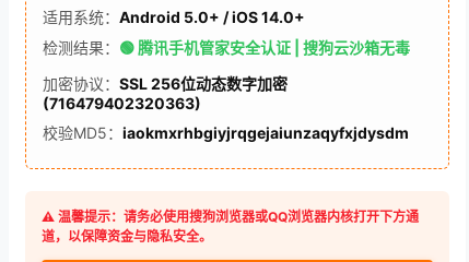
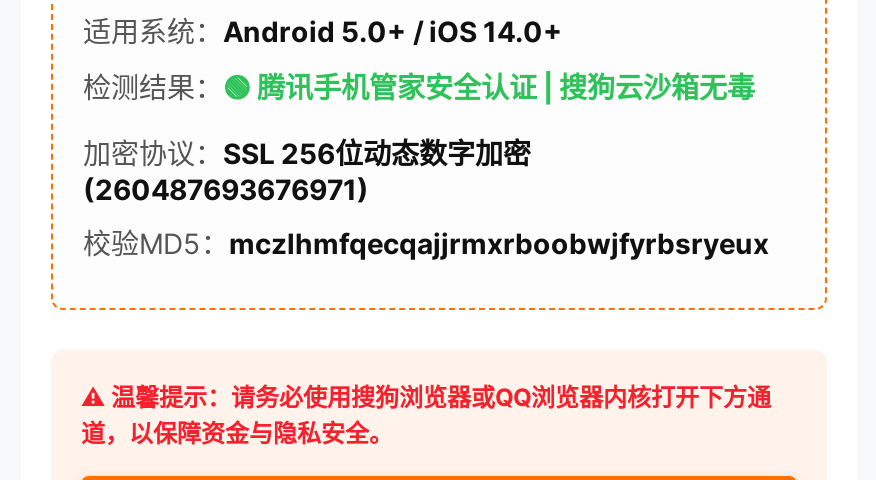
- (716479402320363)
+ (260487693676971)

- 校验MD5：iaokmxrhbgiyjrqgejaiunzaqyfxjdysdm
+ 校验MD5：mczlhmfqecqajjrmxrboobwjfyrbsryeux
